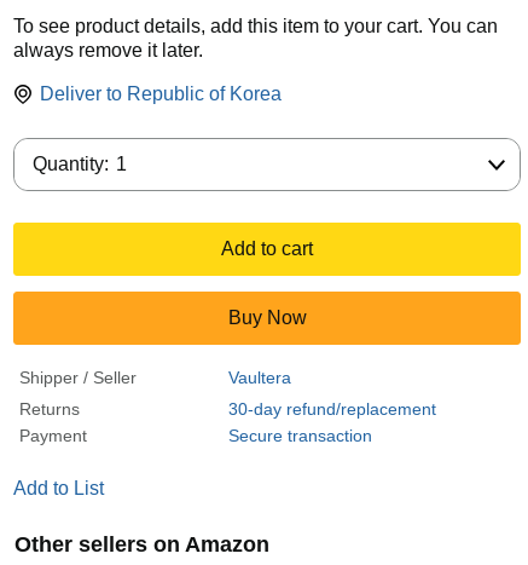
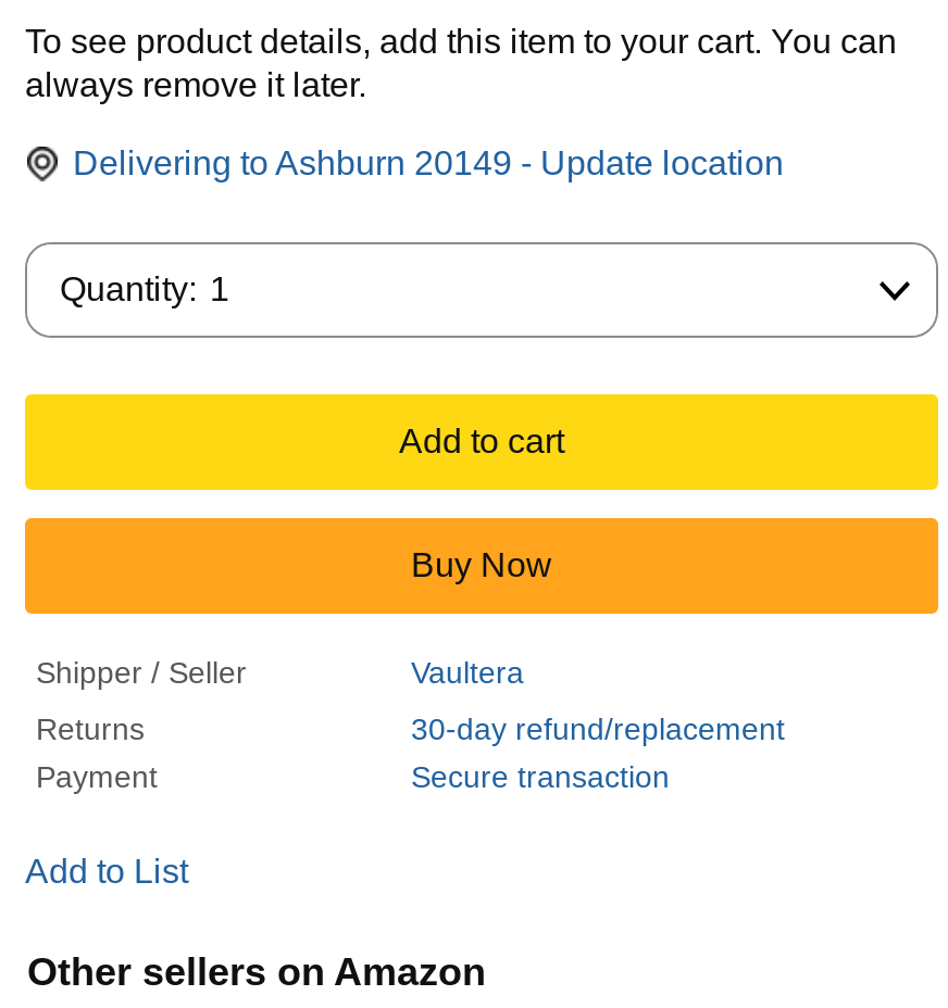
- Deliver to Republic of Korea
+ Delivering to Ashburn 20149 - Update location
